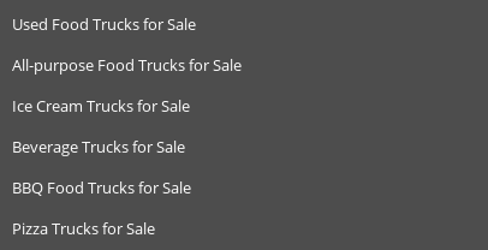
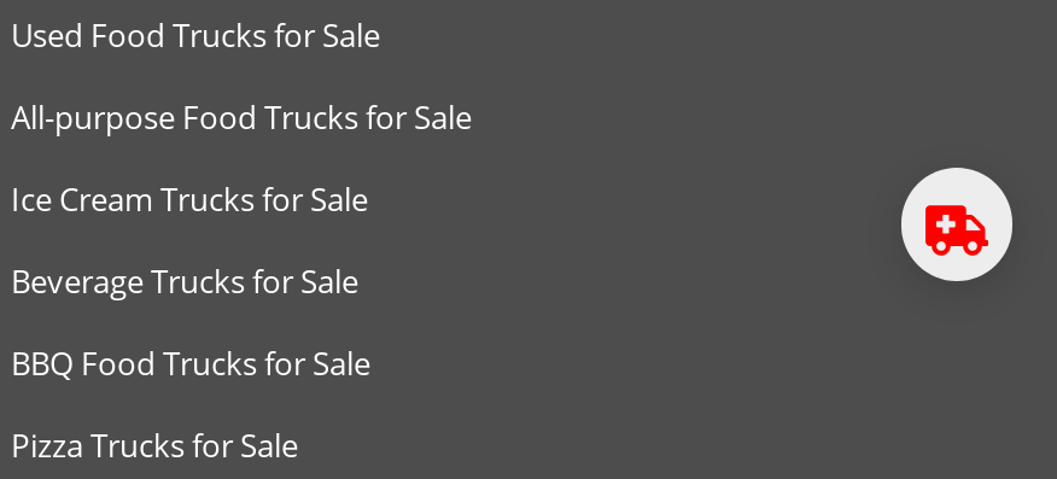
+ [image]
